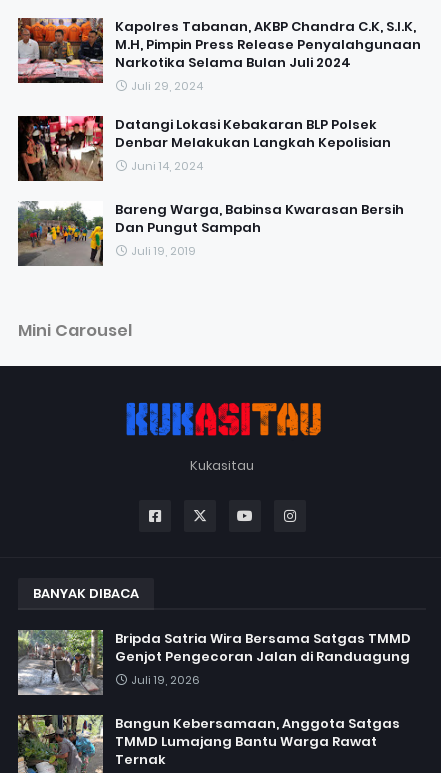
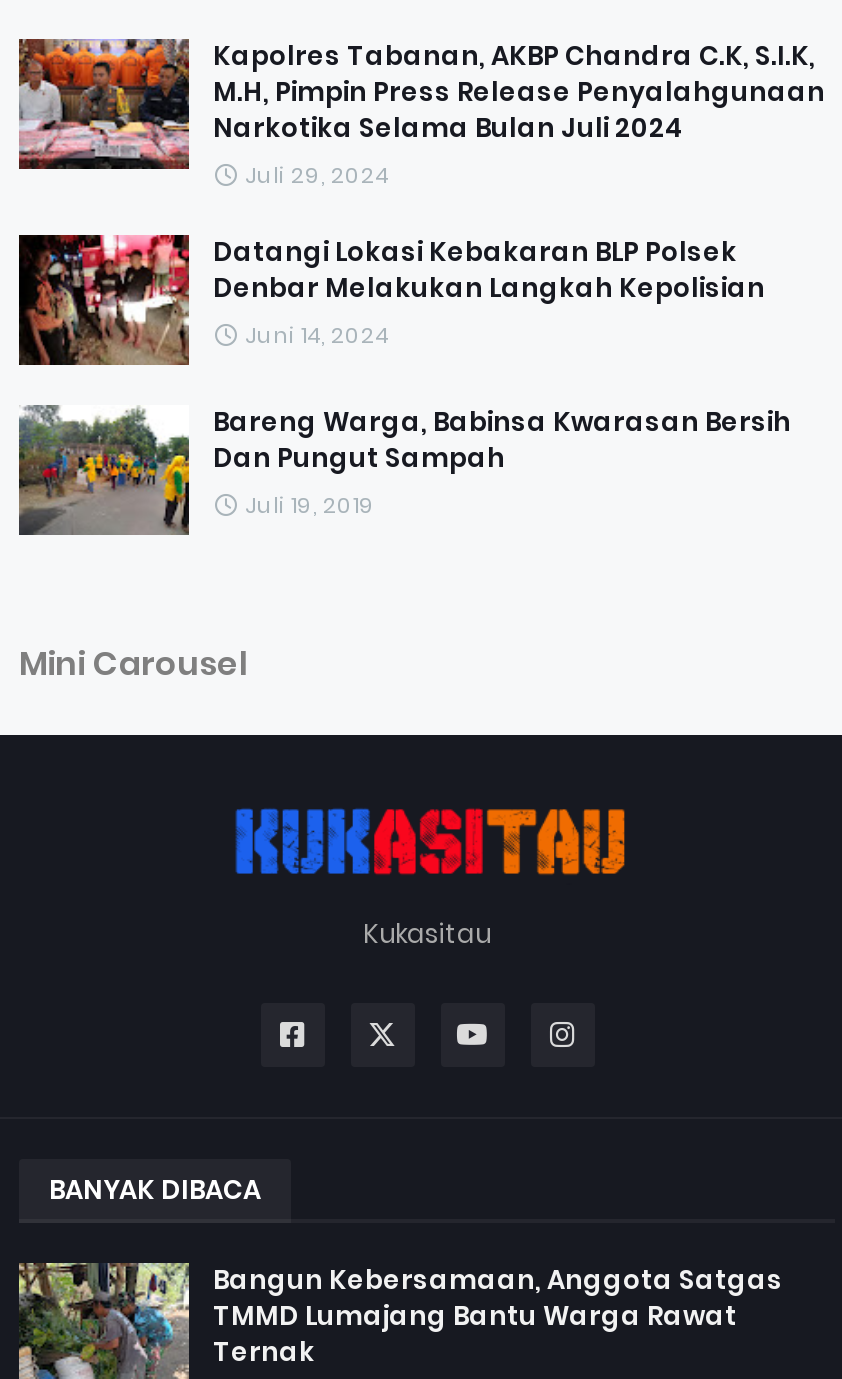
- [image]
- Bripda Satria Wira Bersama Satgas TMMD
- Genjot Pengecoran Jalan di Randuagung
- Juli 19, 2026
